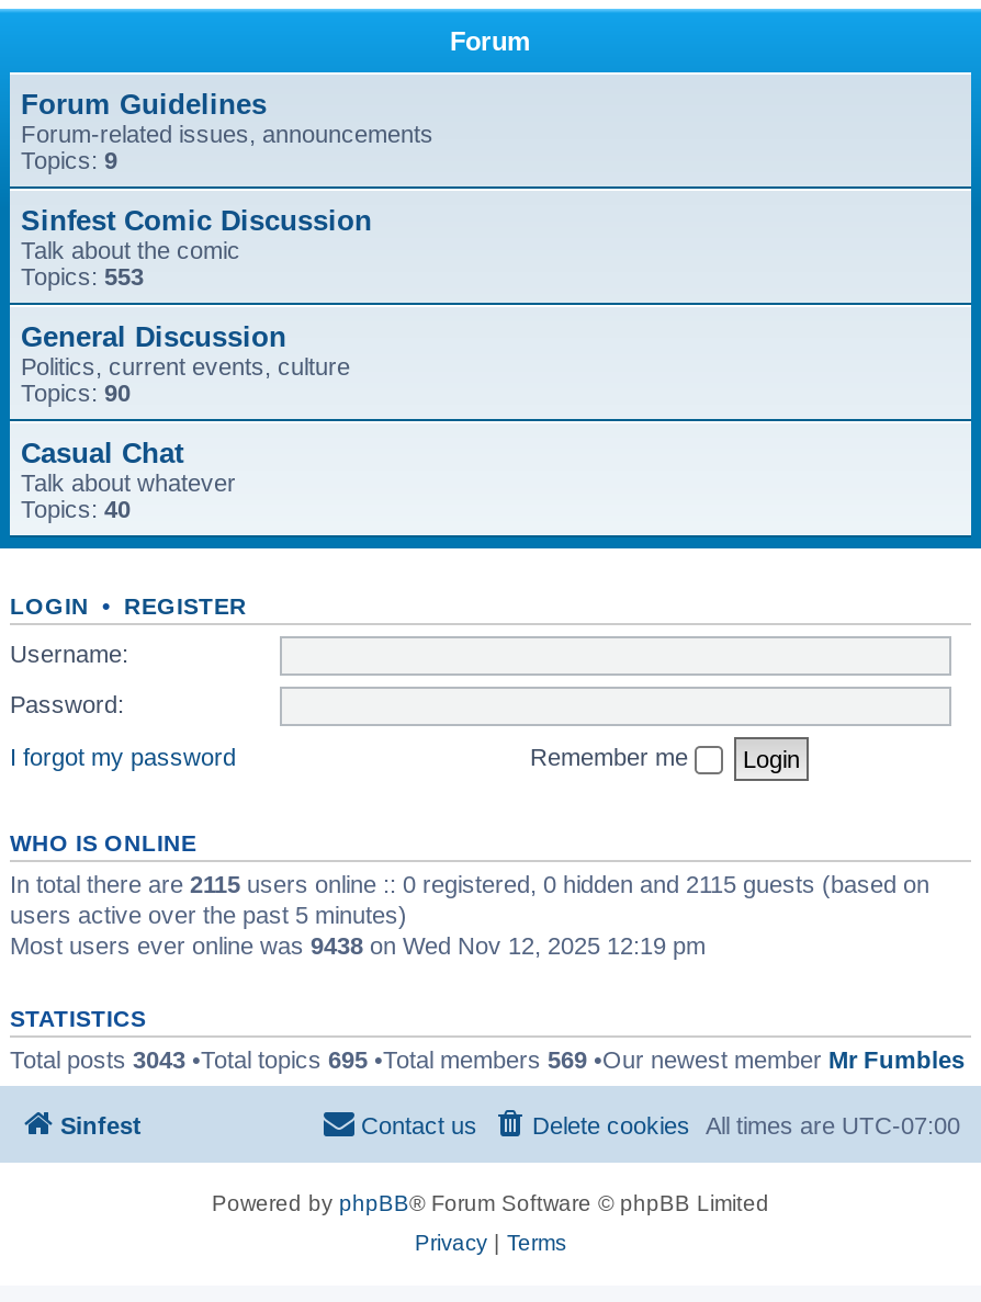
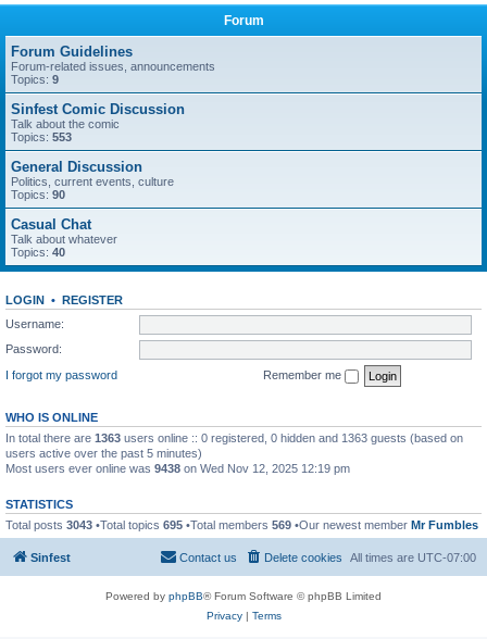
- In total there are 2115 users online :: 0 registered, 0 hidden and 2115 guests (based on
+ In total there are 1363 users online :: 0 registered, 0 hidden and 1363 guests (based on
